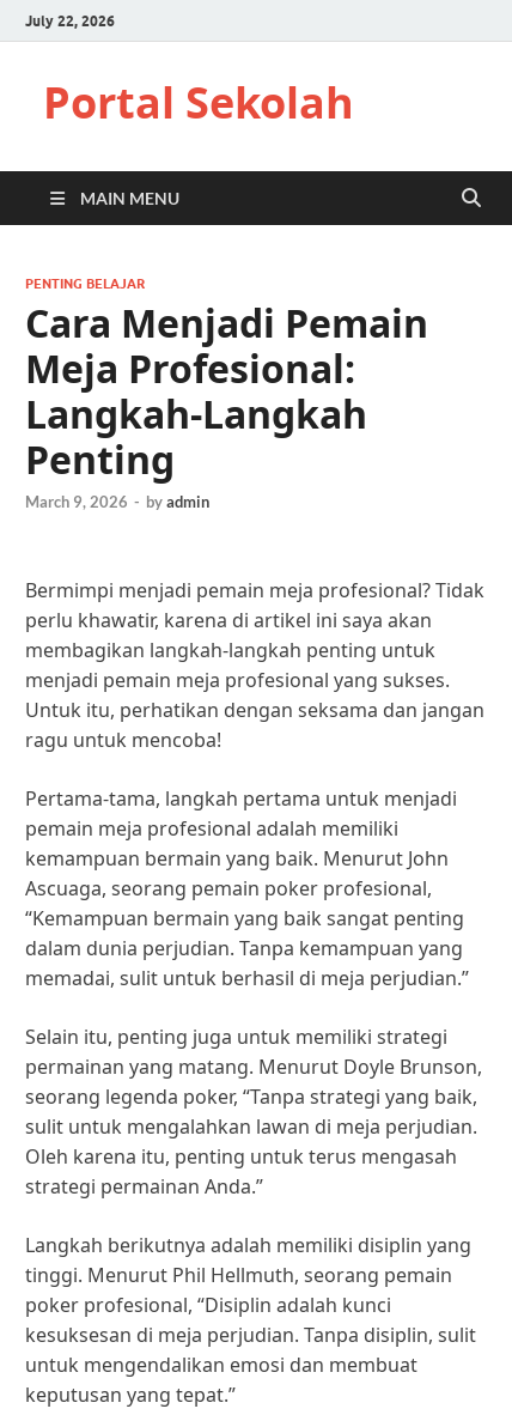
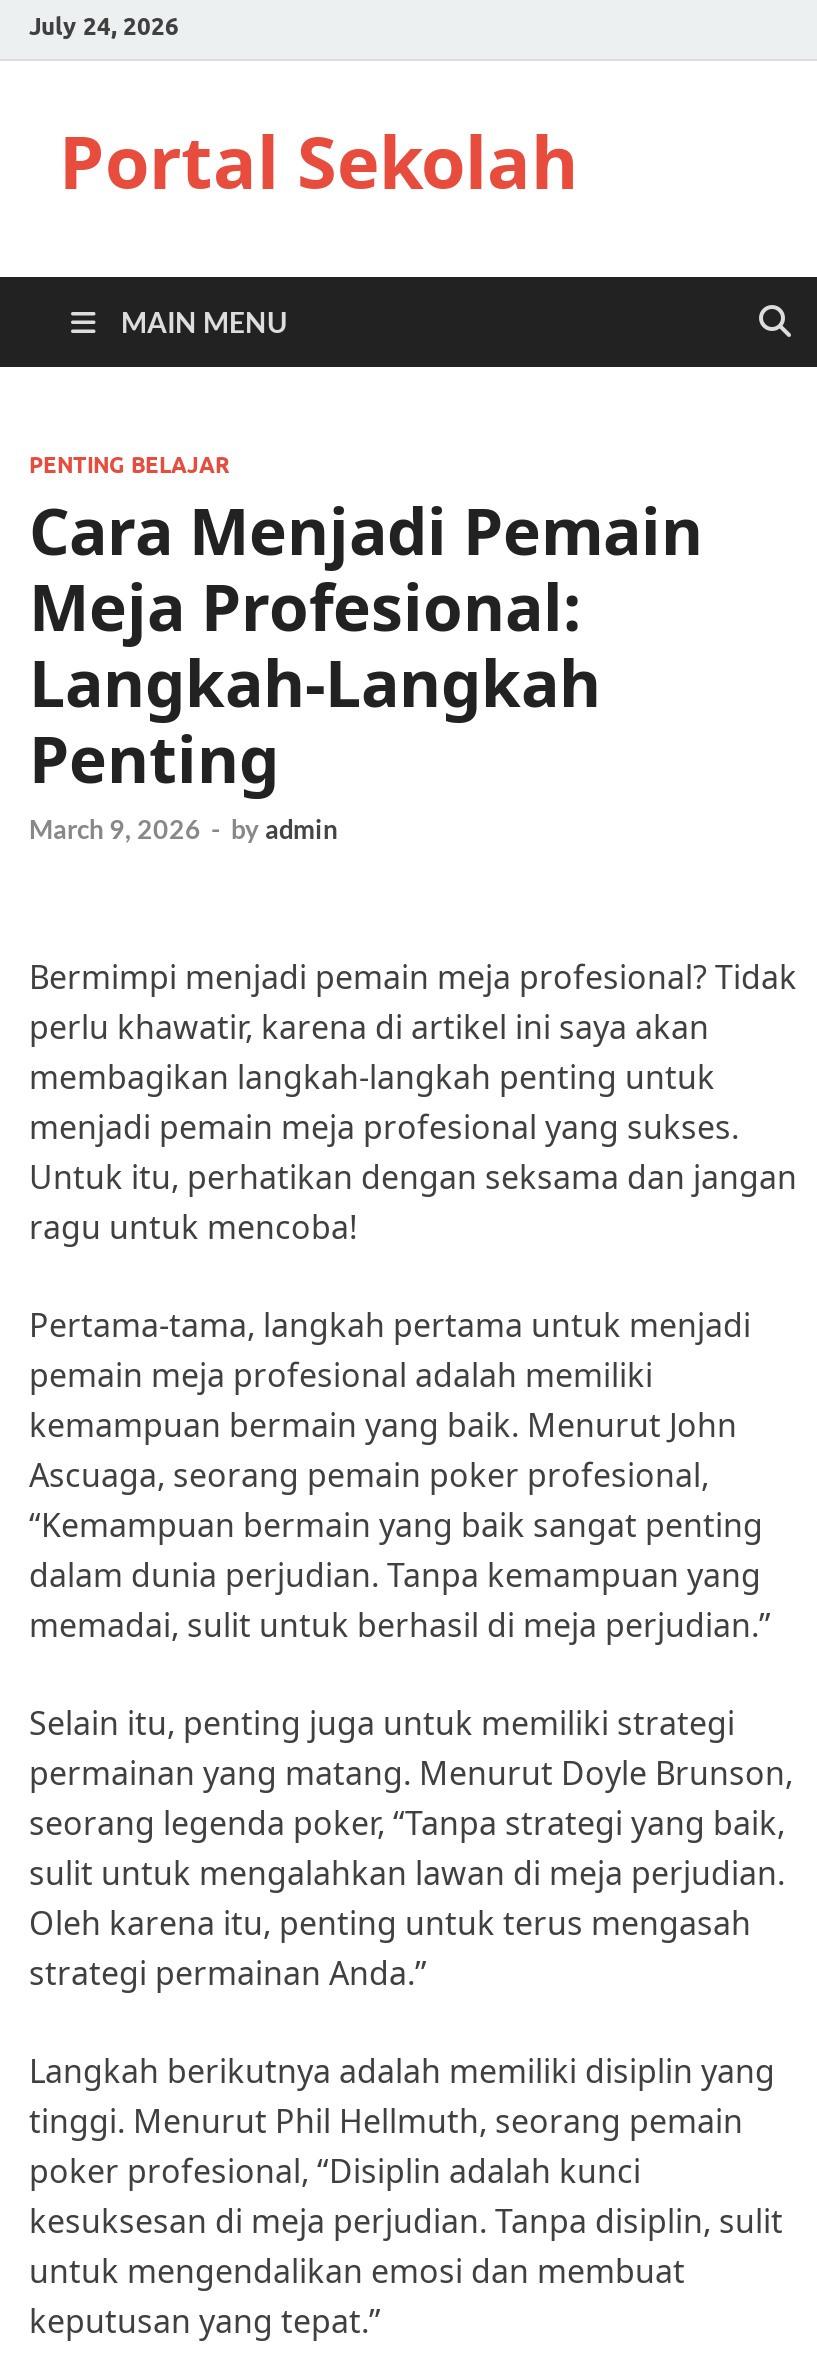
- July 22, 2026
+ July 24, 2026
